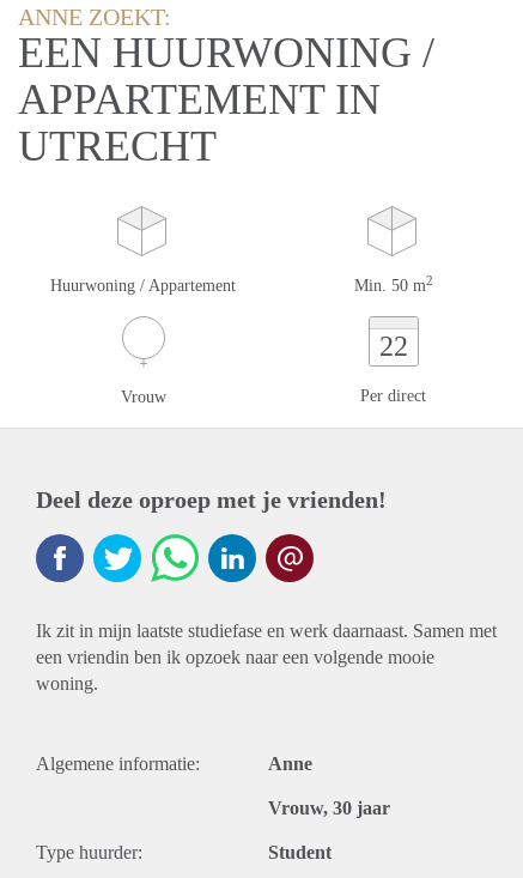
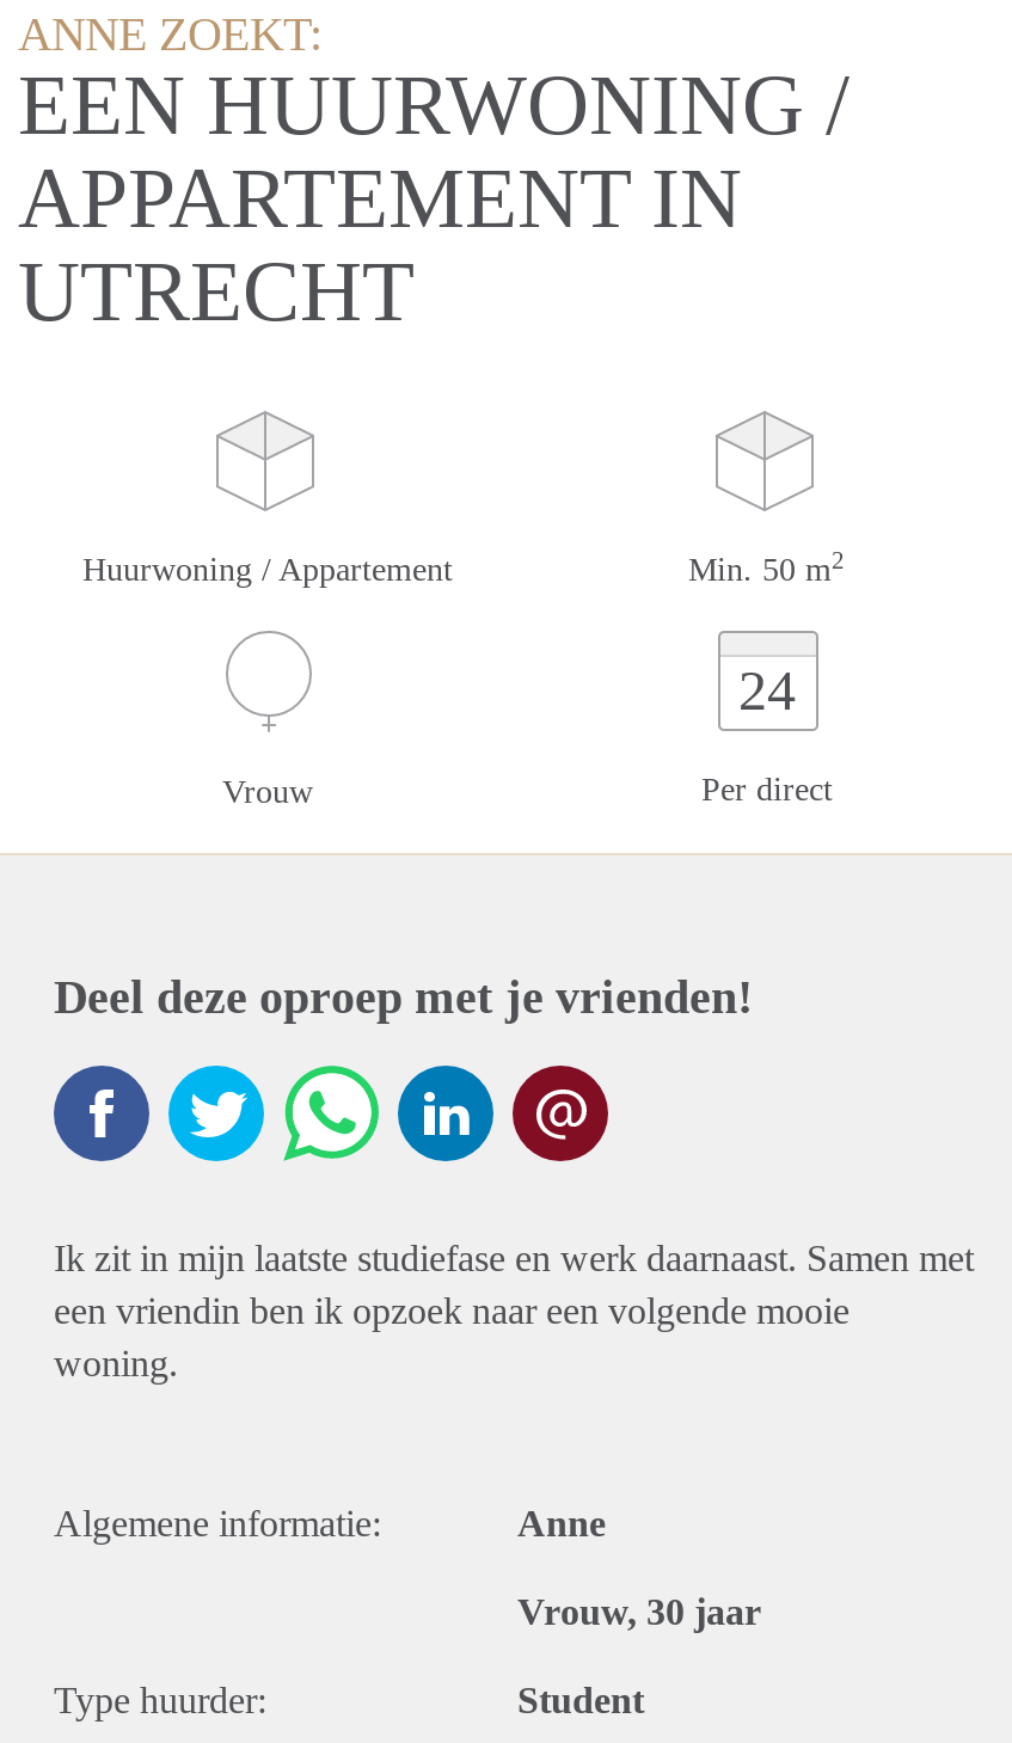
- 22
+ 24
